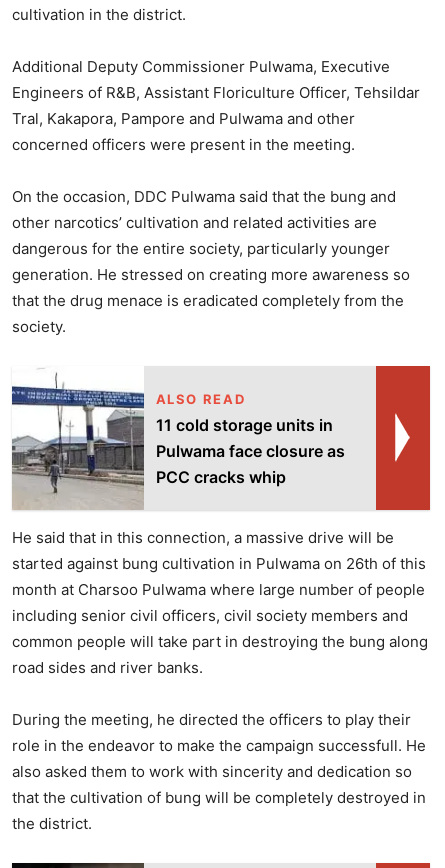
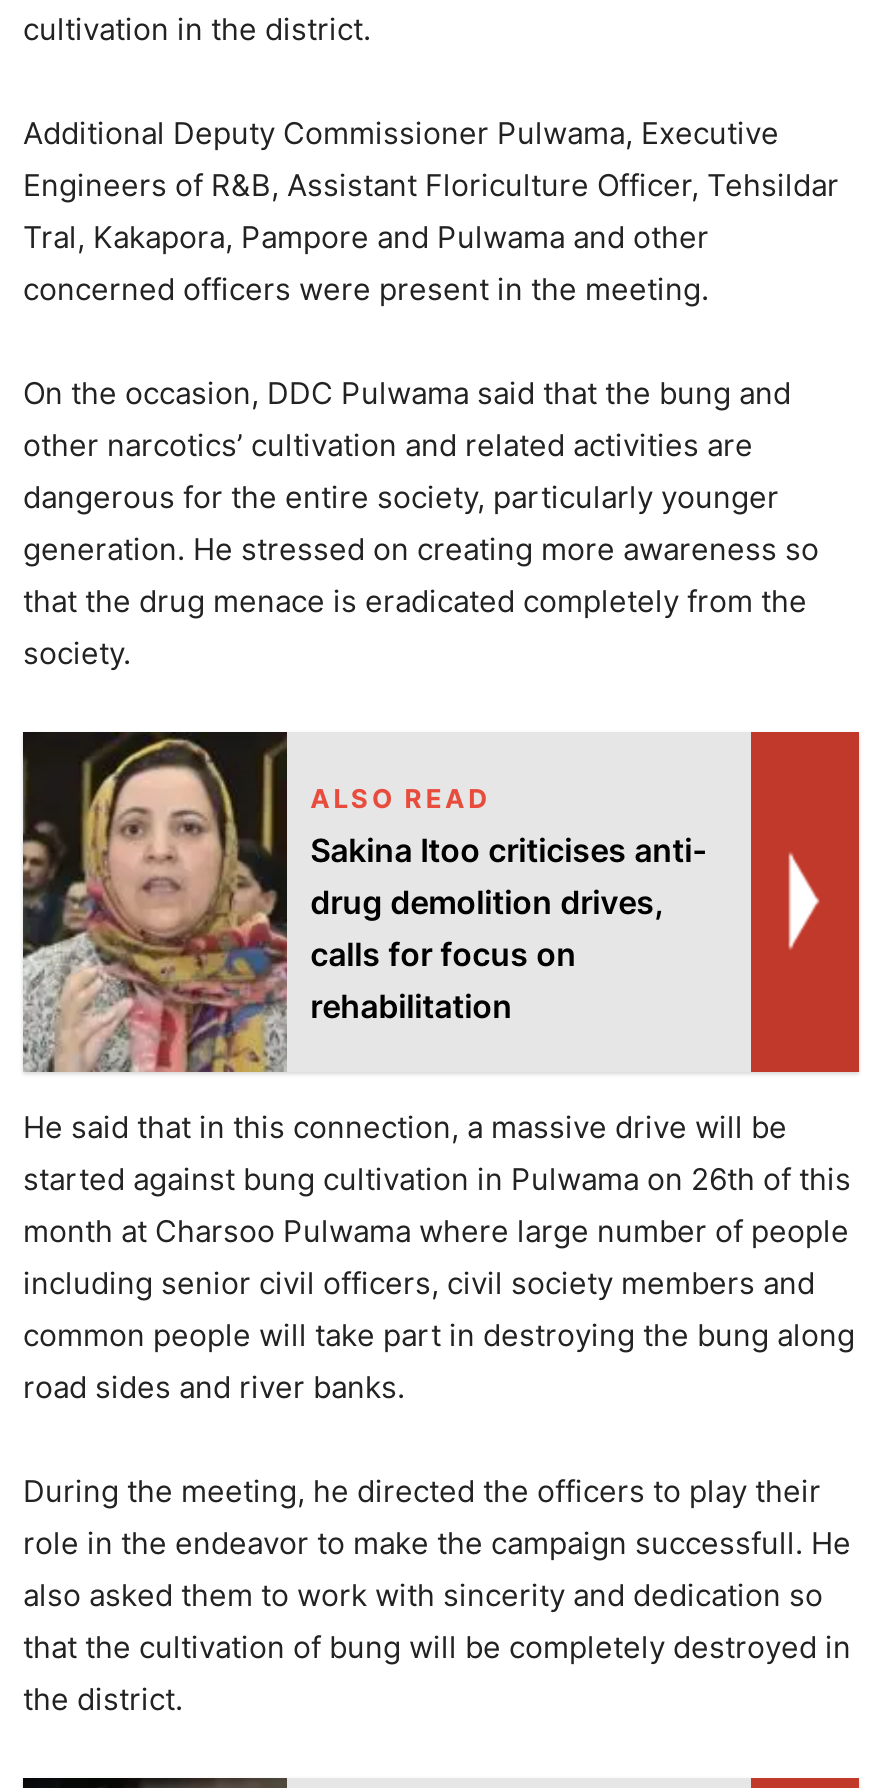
- [image]
- 11 cold storage units in
- Pulwama face closure as
- PCC cracks whip
+ [image]
+ Sakina Itoo criticises anti-
+ drug demolition drives,
+ calls for focus on
+ rehabilitation
